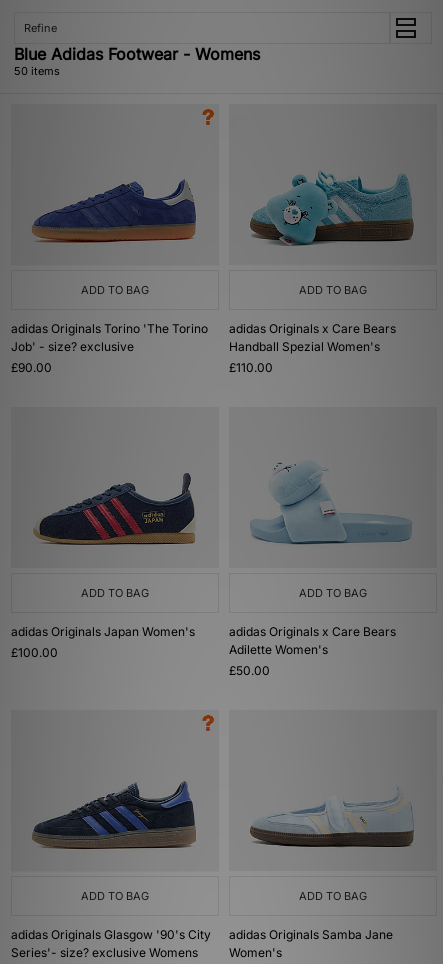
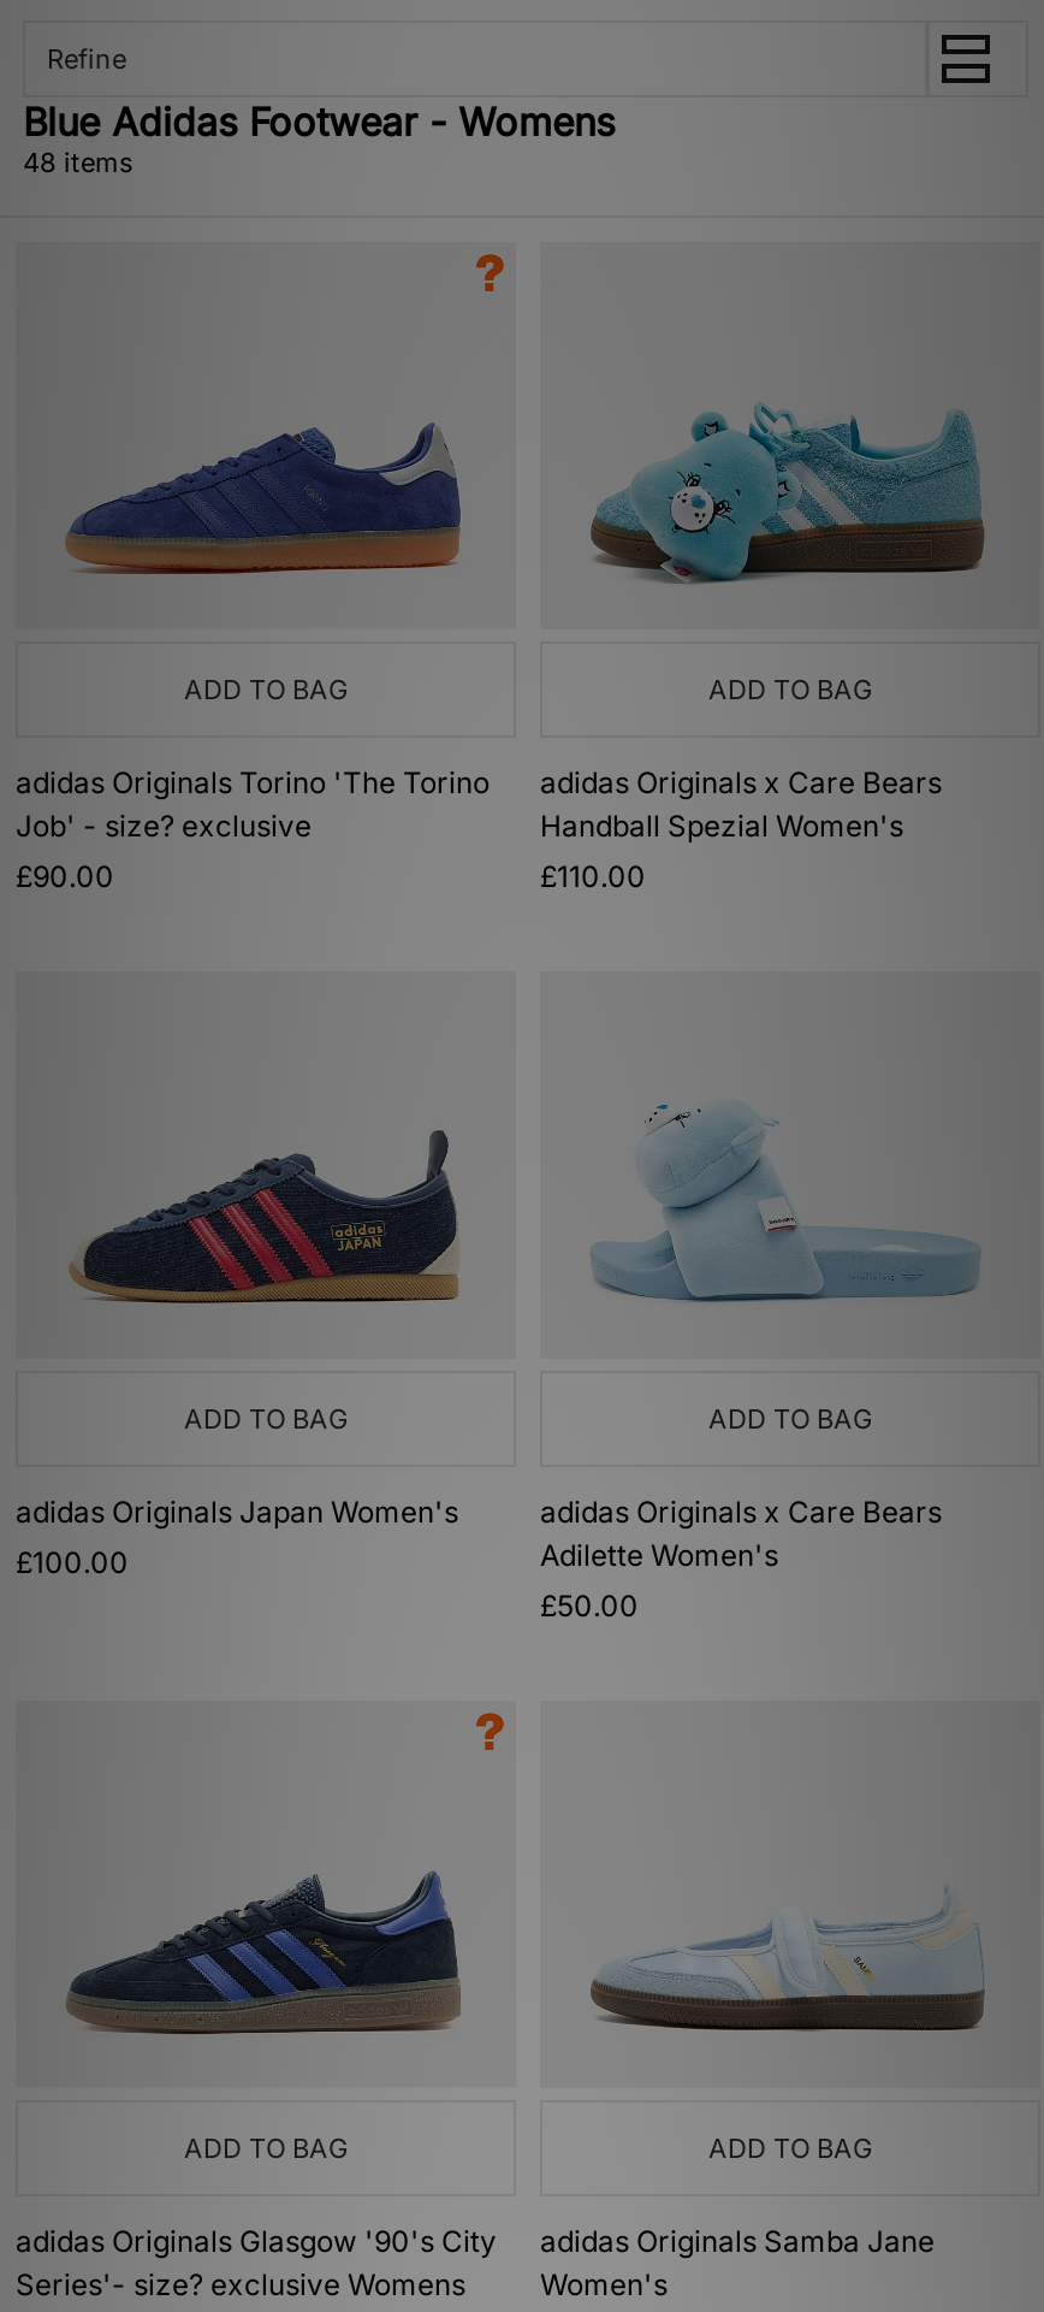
- 50 items
+ 48 items
